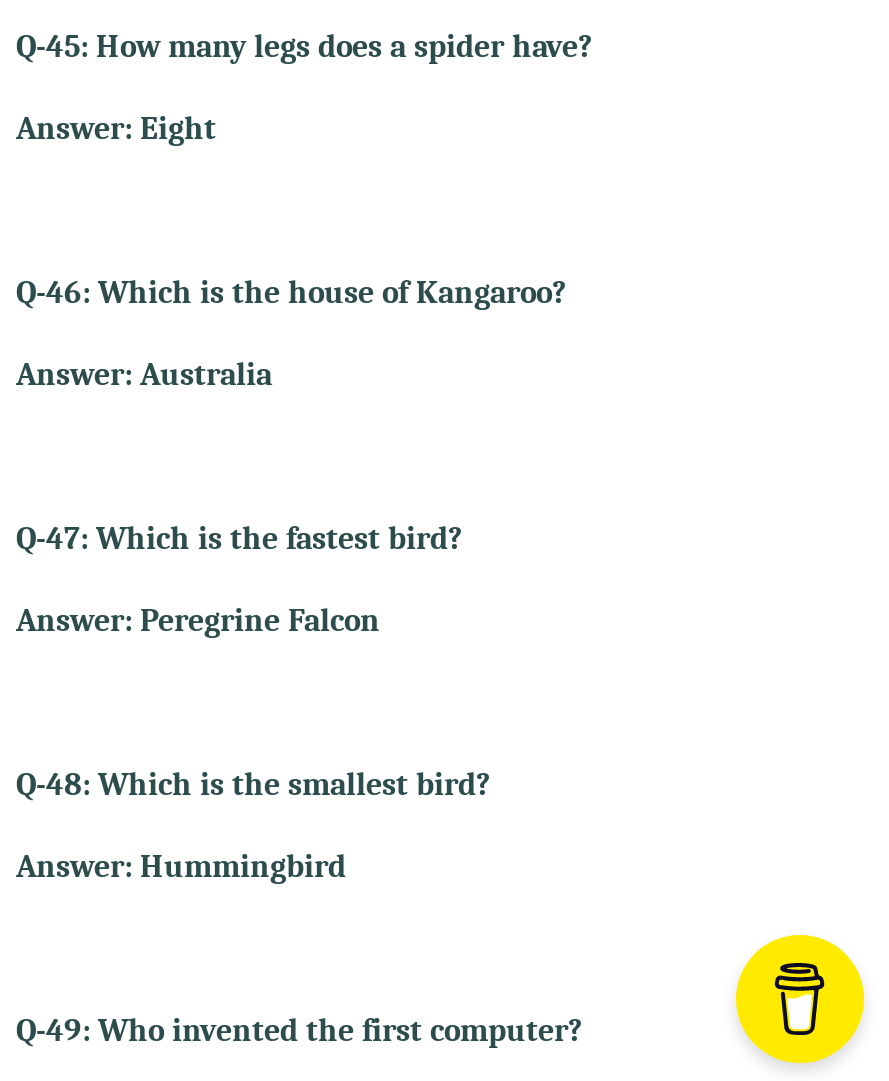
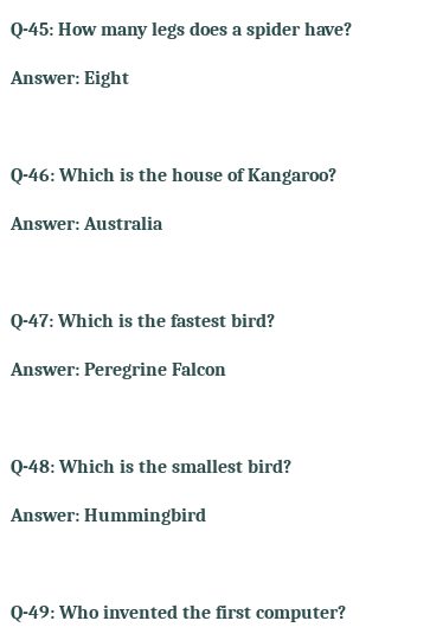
- [image]
